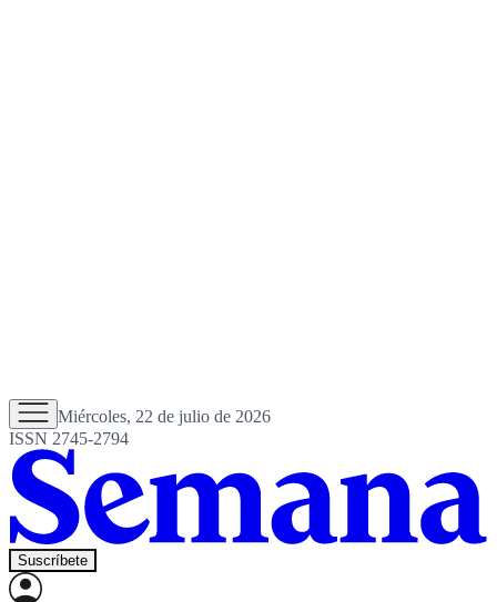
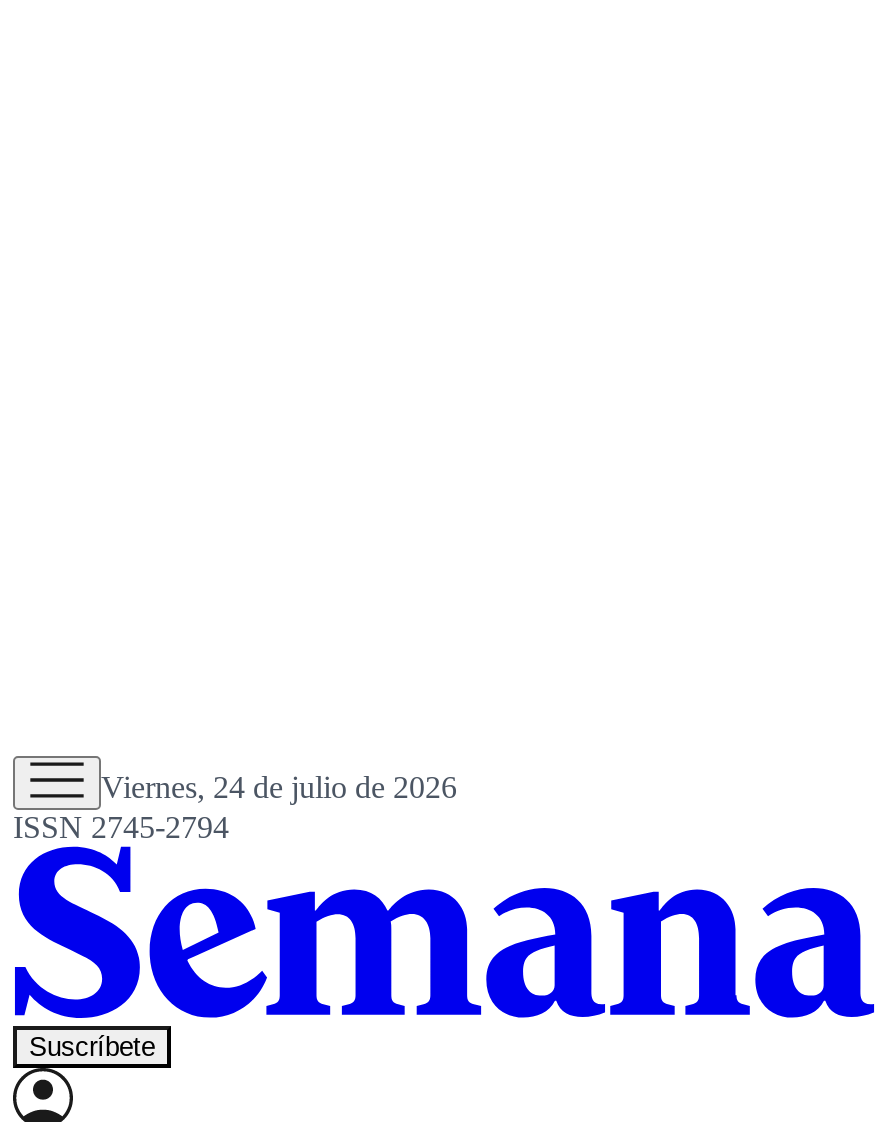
- Miércoles, 22 de julio de 2026
+ Viernes, 24 de julio de 2026
